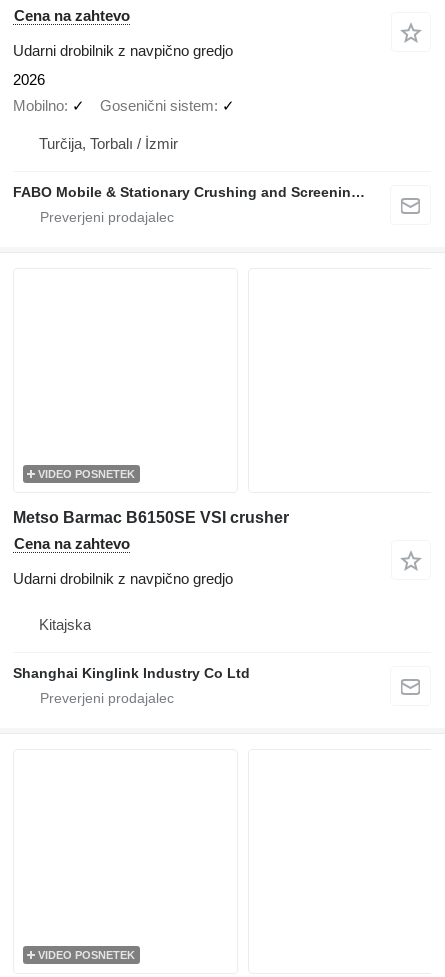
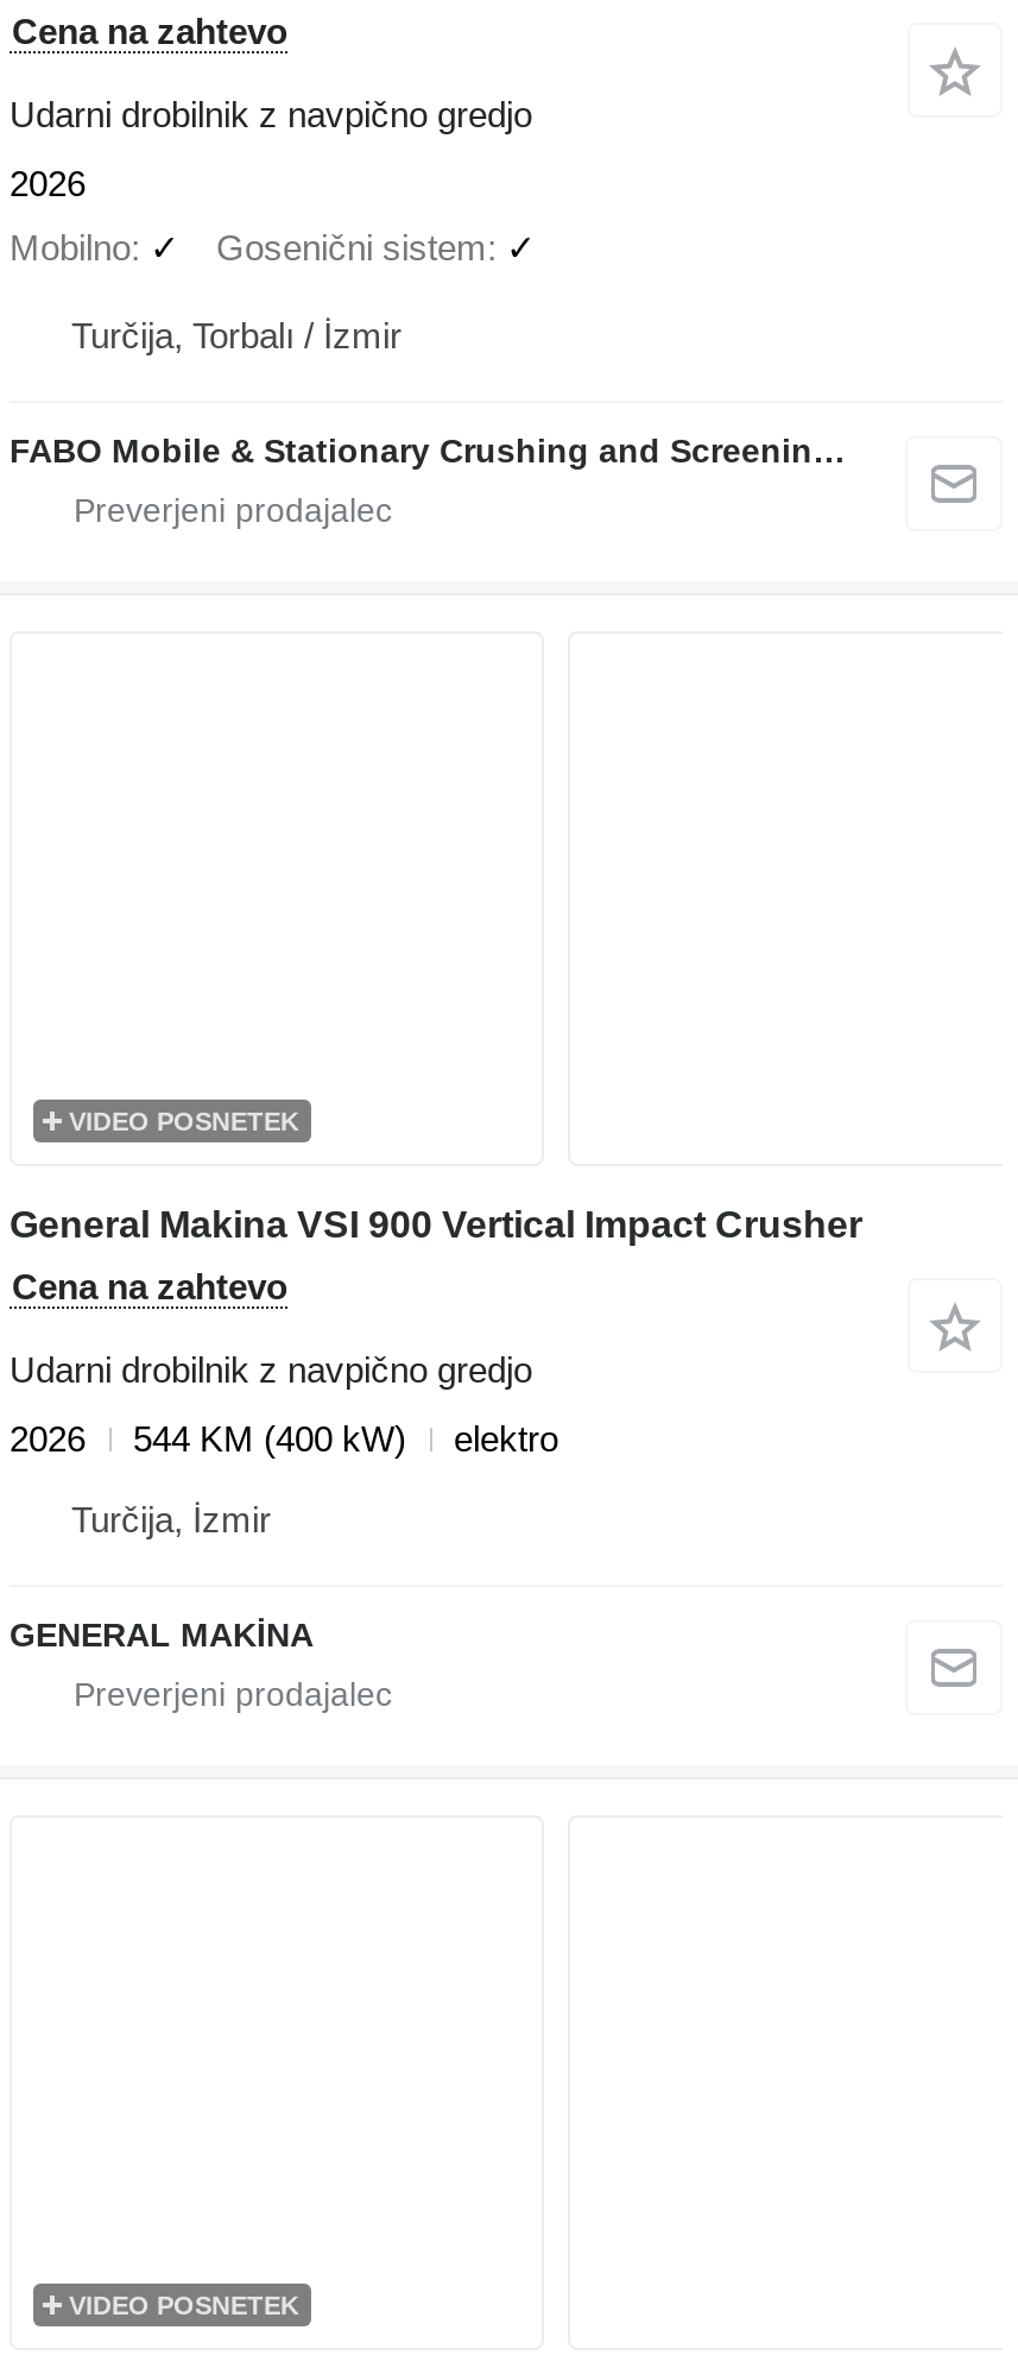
- Metso Barmac B6150SE VSI crusher
+ General Makina VSI 900 Vertical Impact Crusher

- Kitajska
- Shanghai Kinglink Industry Co Ltd
+ 2026
+ 544 KM (400 kW)
+ elektro
+ Turčija, İzmir
+ GENERAL MAKİNA
